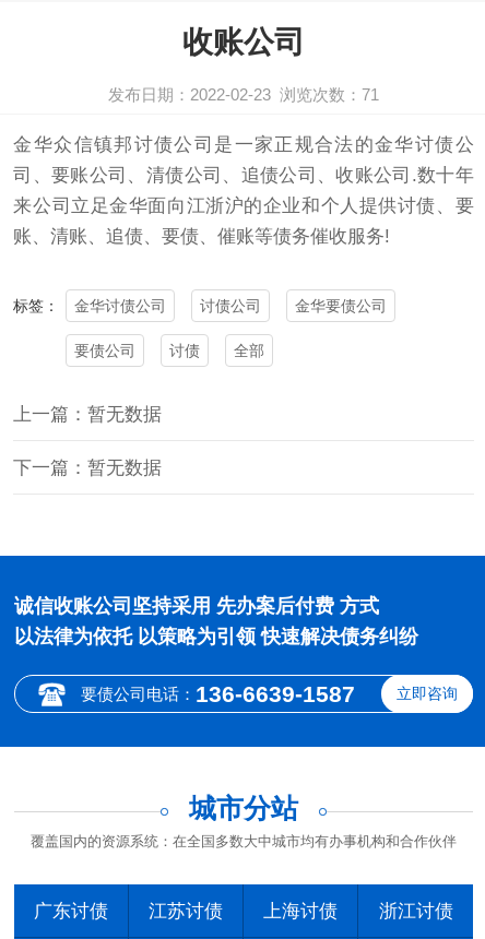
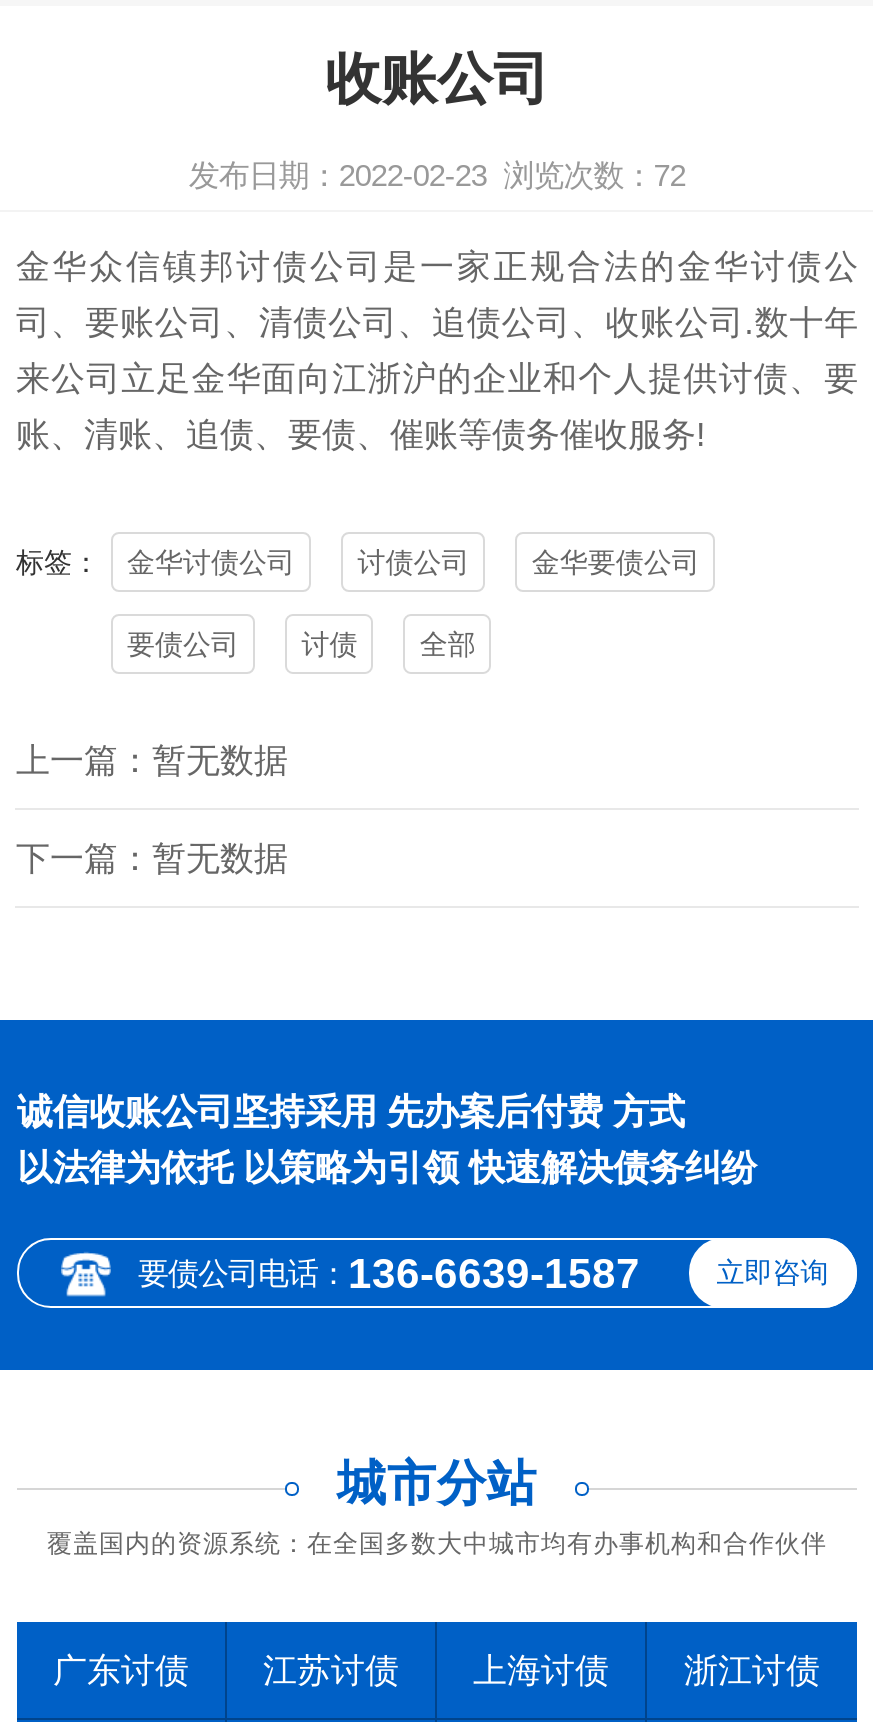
- 发布日期：2022-02-23 浏览次数：71
+ 发布日期：2022-02-23 浏览次数：72
